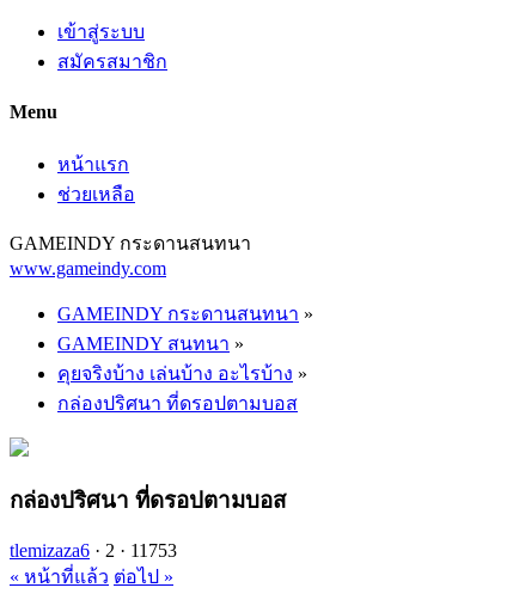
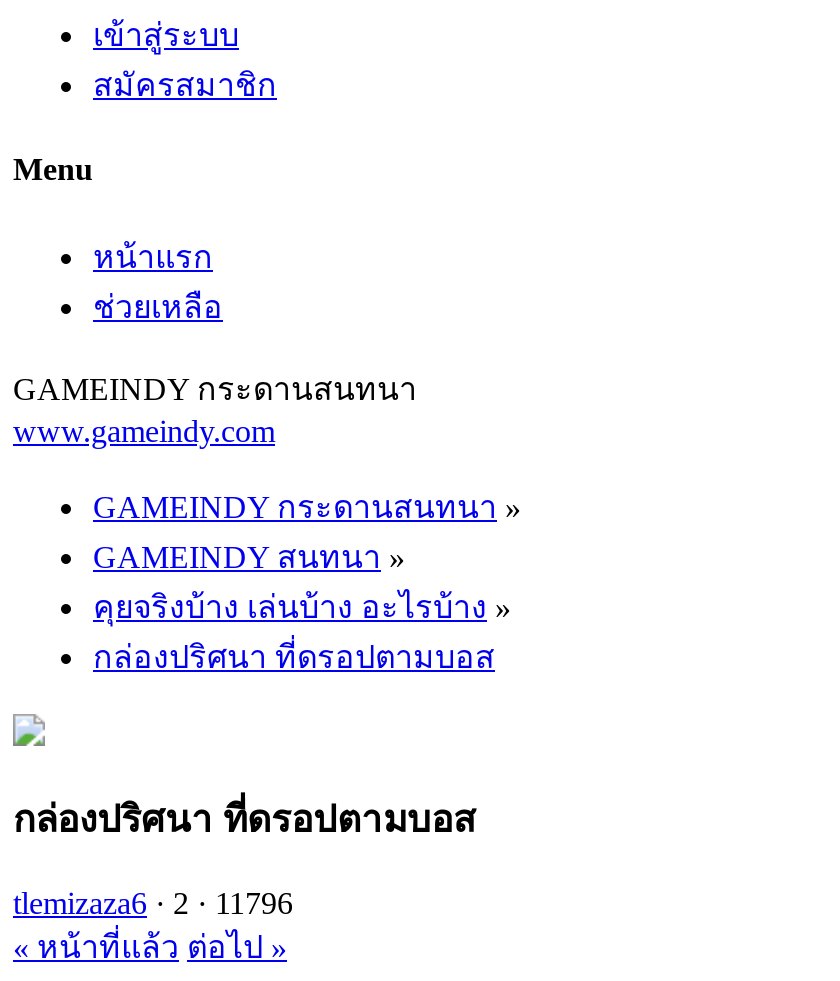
- tlemizaza6 · 2 · 11753
+ tlemizaza6 · 2 · 11796
